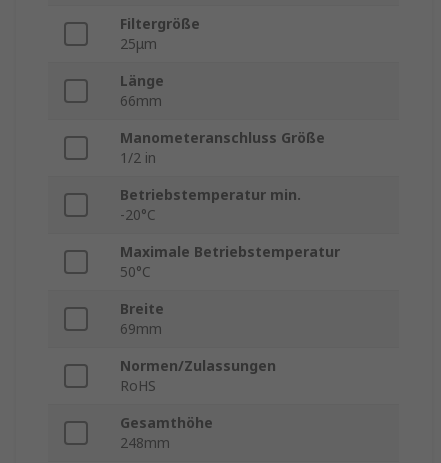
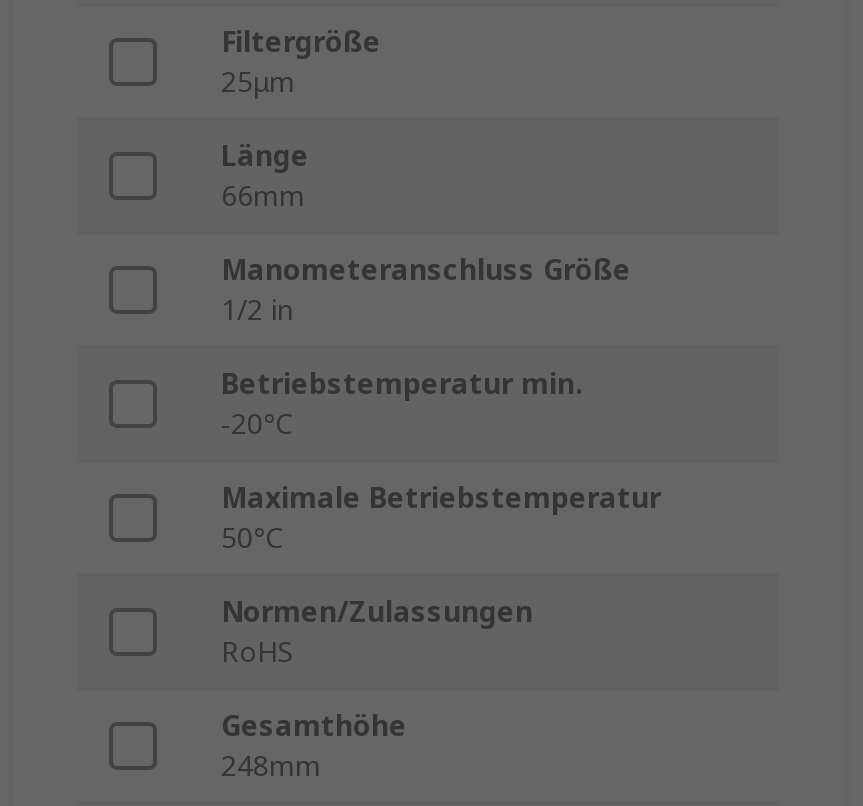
- Breite
- 69mm
